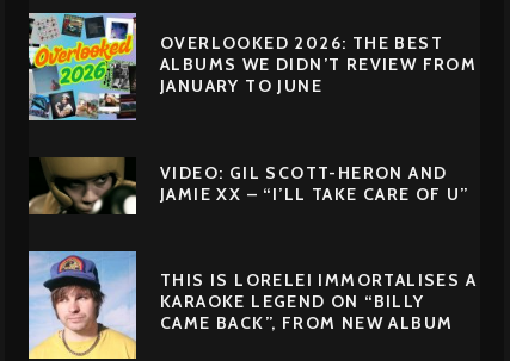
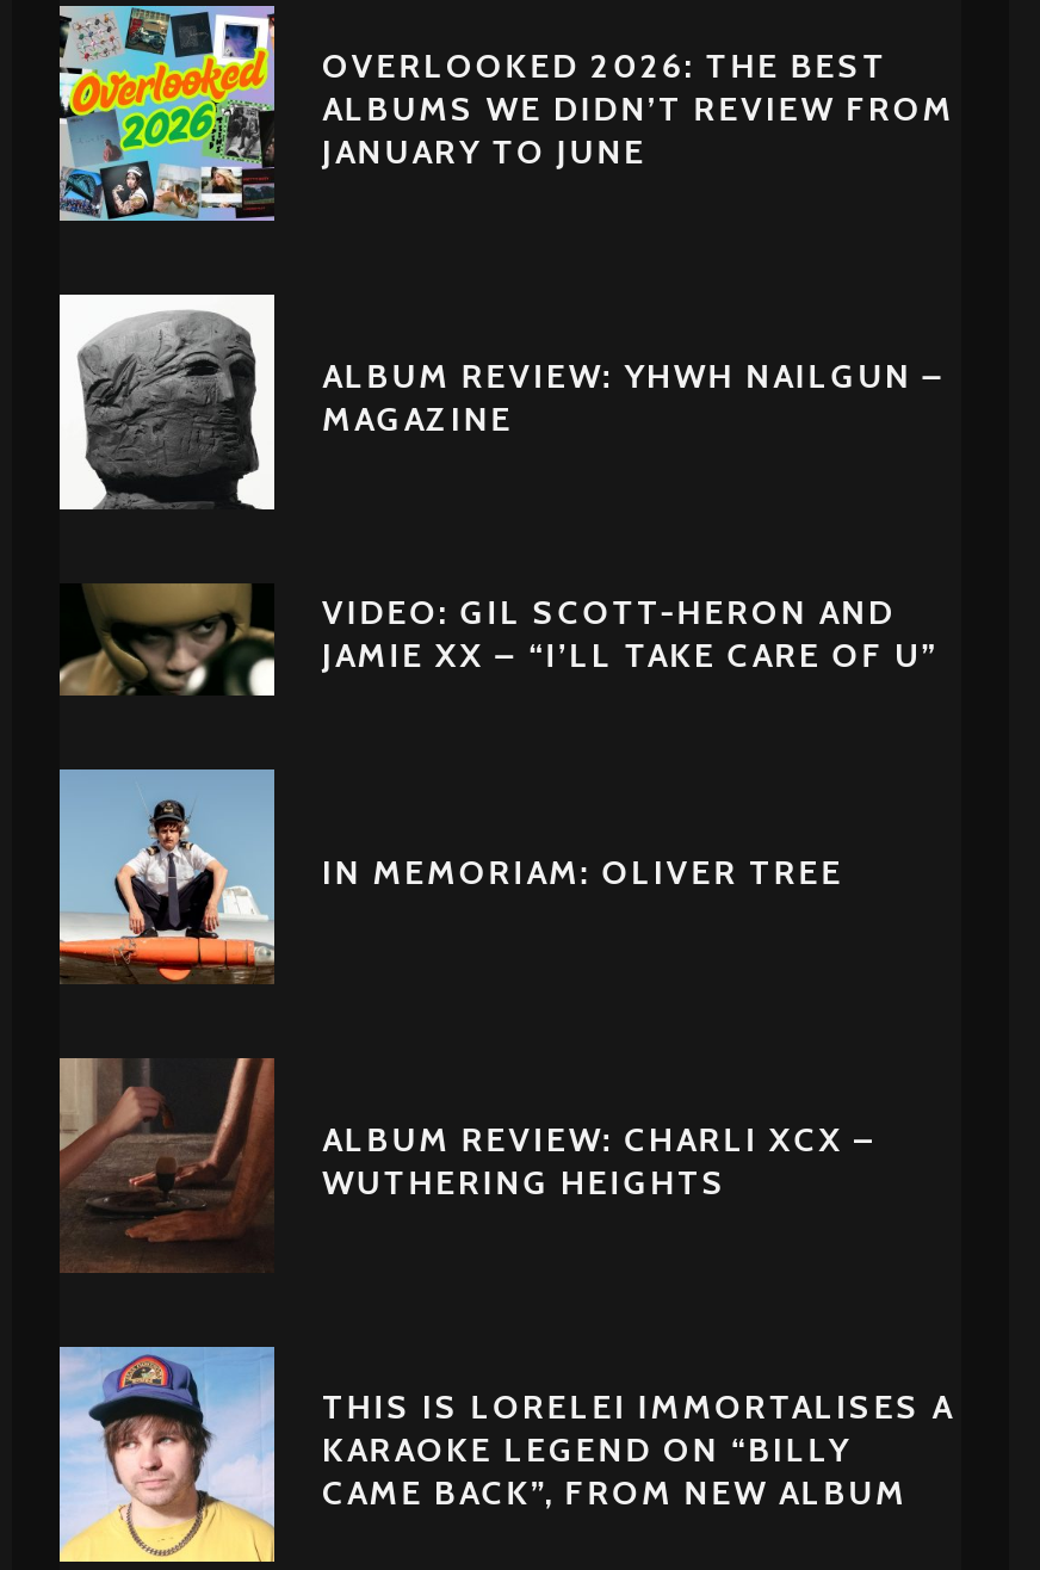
+ [image]
+ ALBUM REVIEW: YHWH NAILGUN –
+ MAGAZINE

+ [image]
+ IN MEMORIAM: OLIVER TREE

+ [image]
+ ALBUM REVIEW: CHARLI XCX –
+ WUTHERING HEIGHTS
